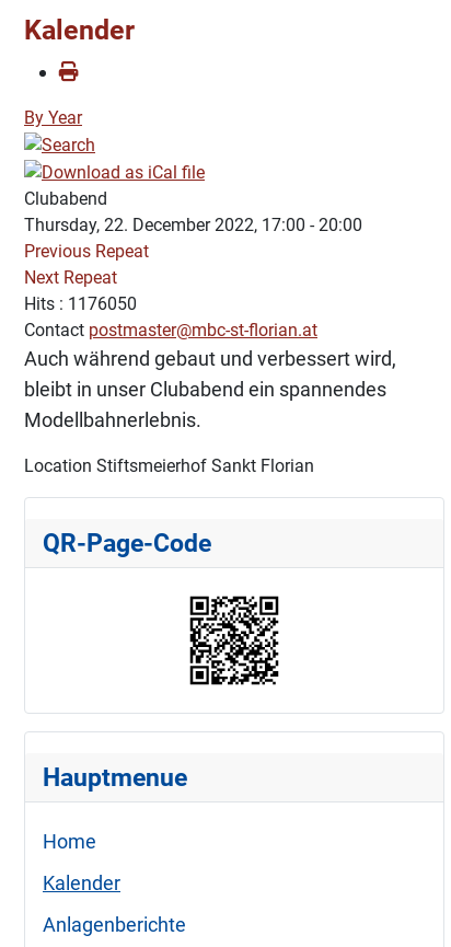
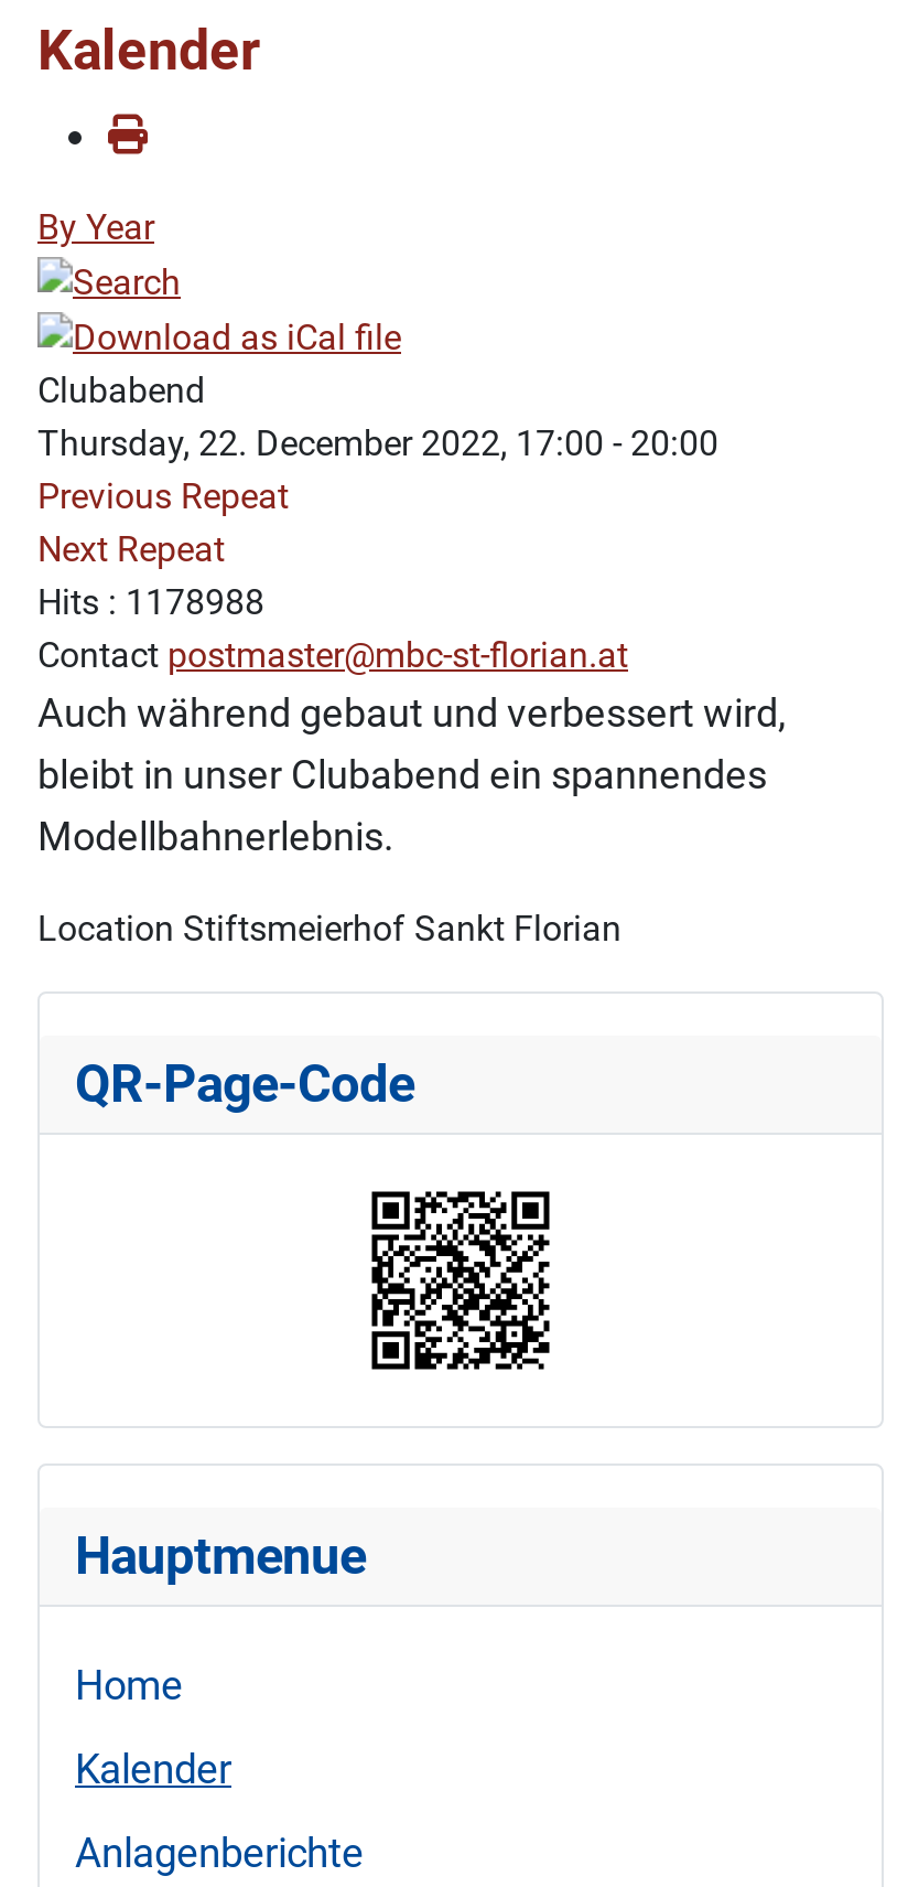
- Hits: 1176050
+ Hits: 1178988
